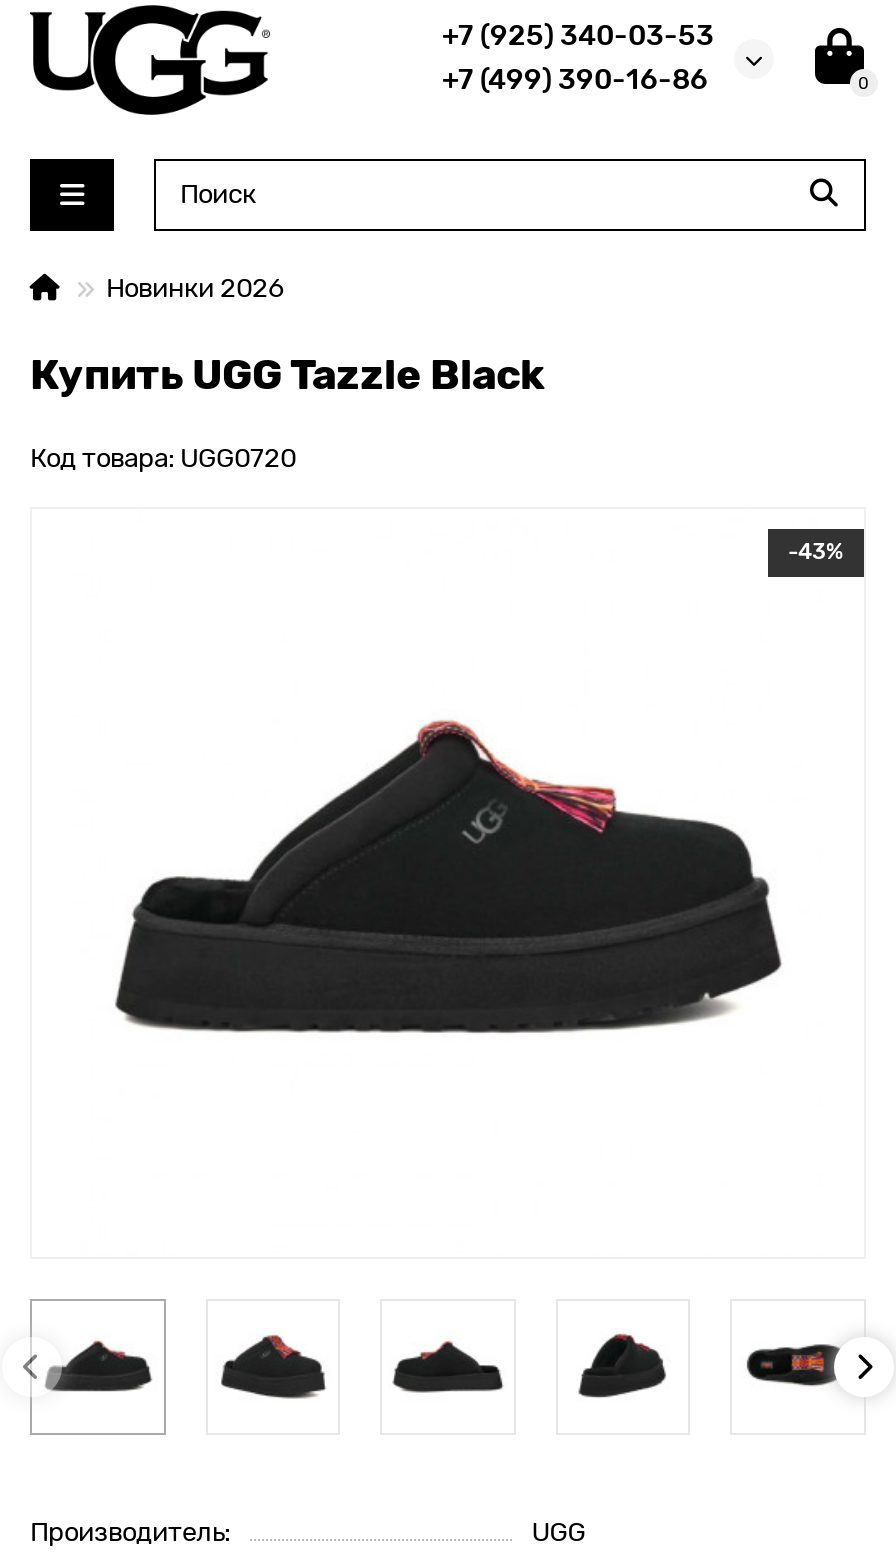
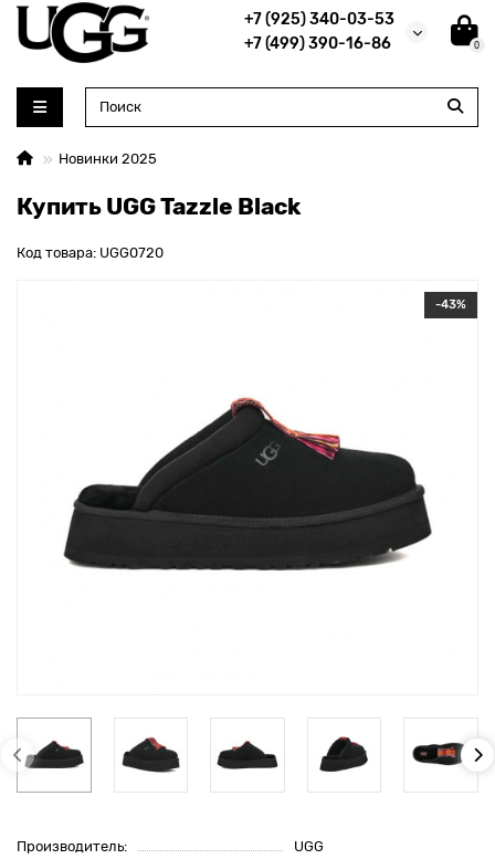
- Новинки 2026
+ Новинки 2025
